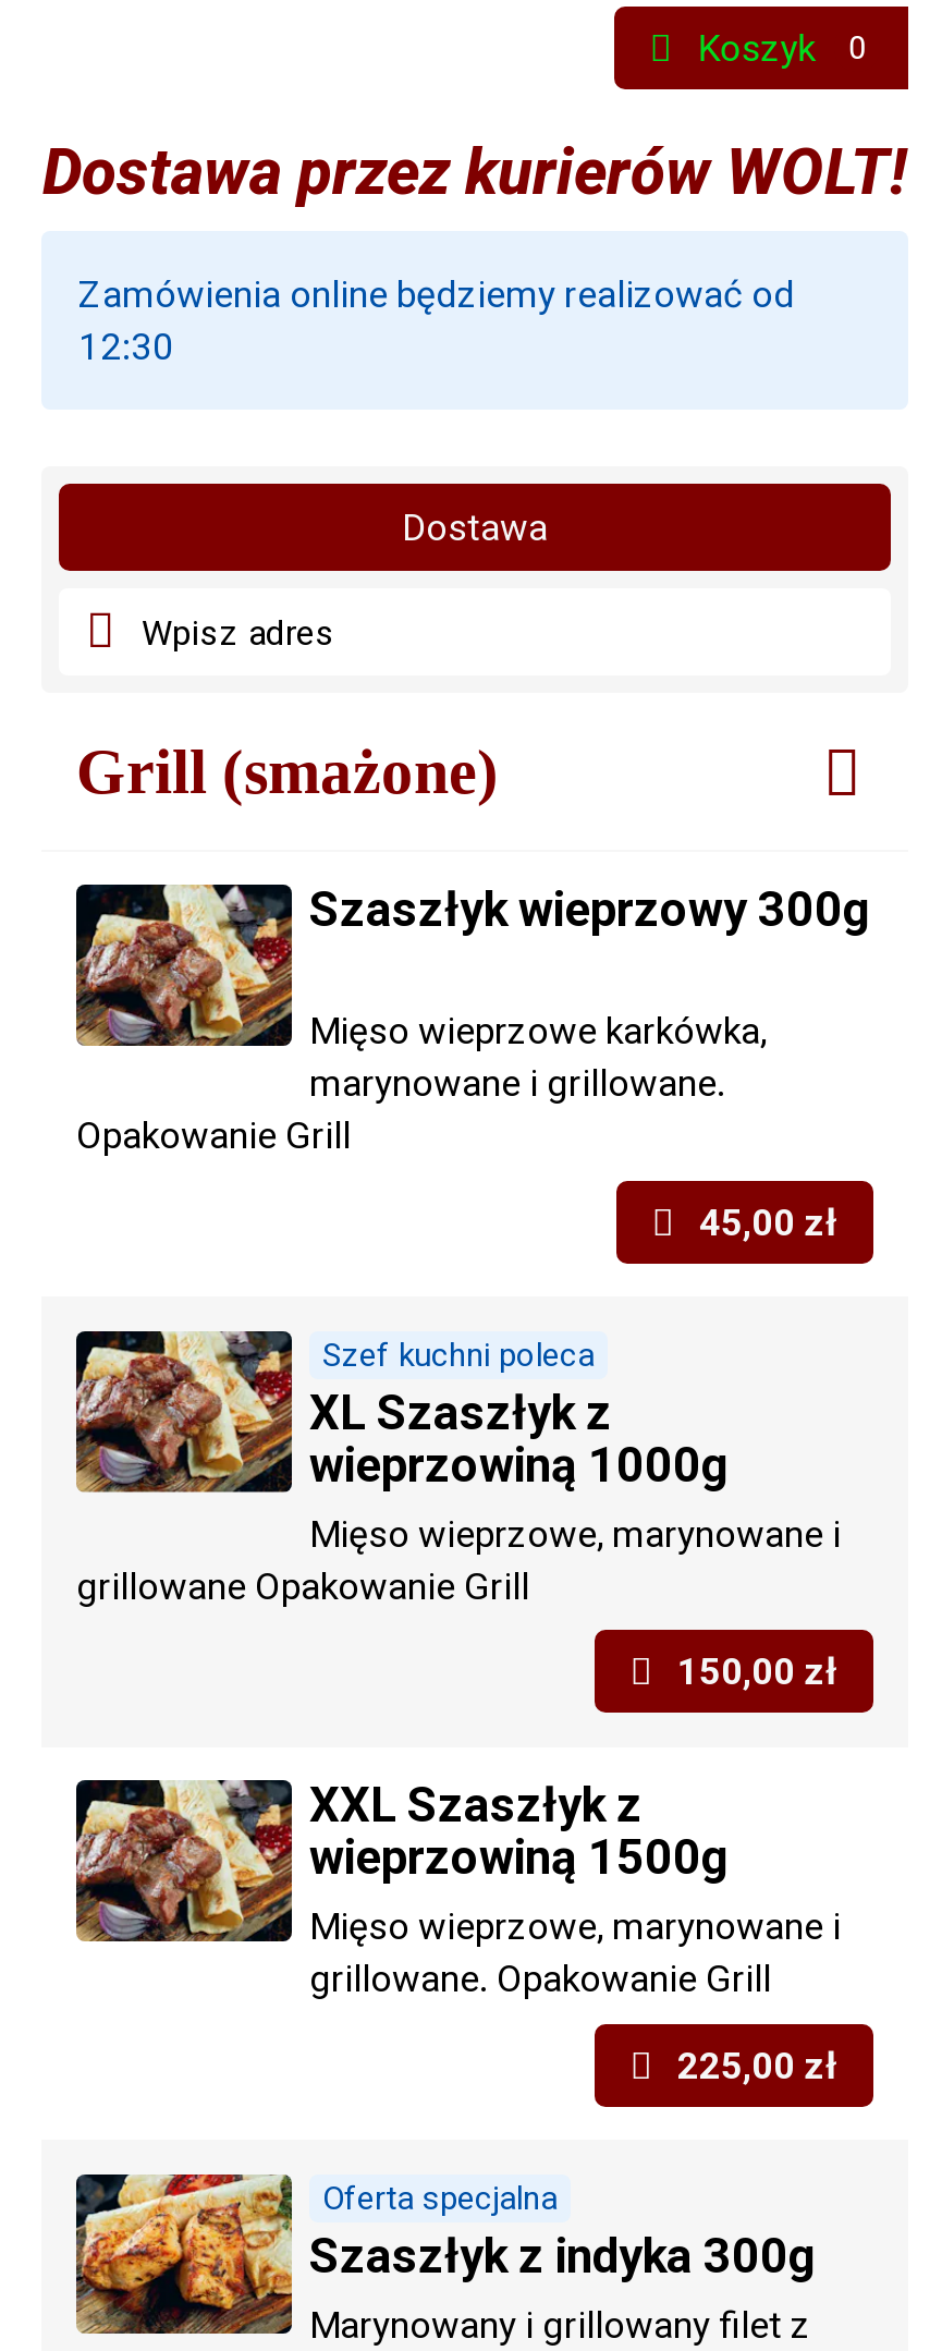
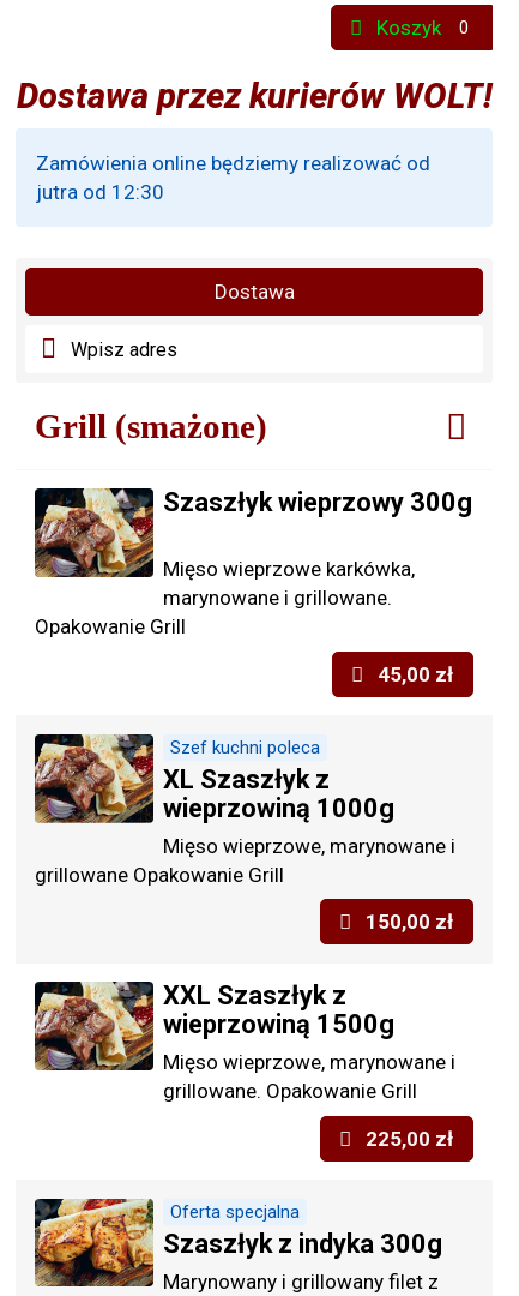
- 12:30
+ jutra od 12:30
